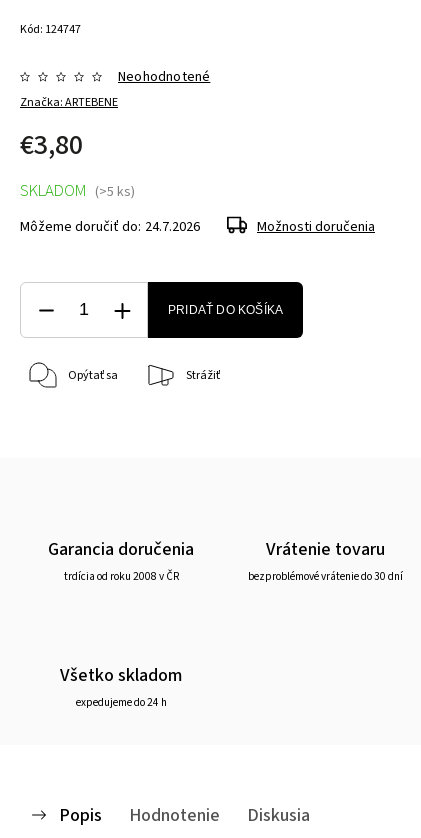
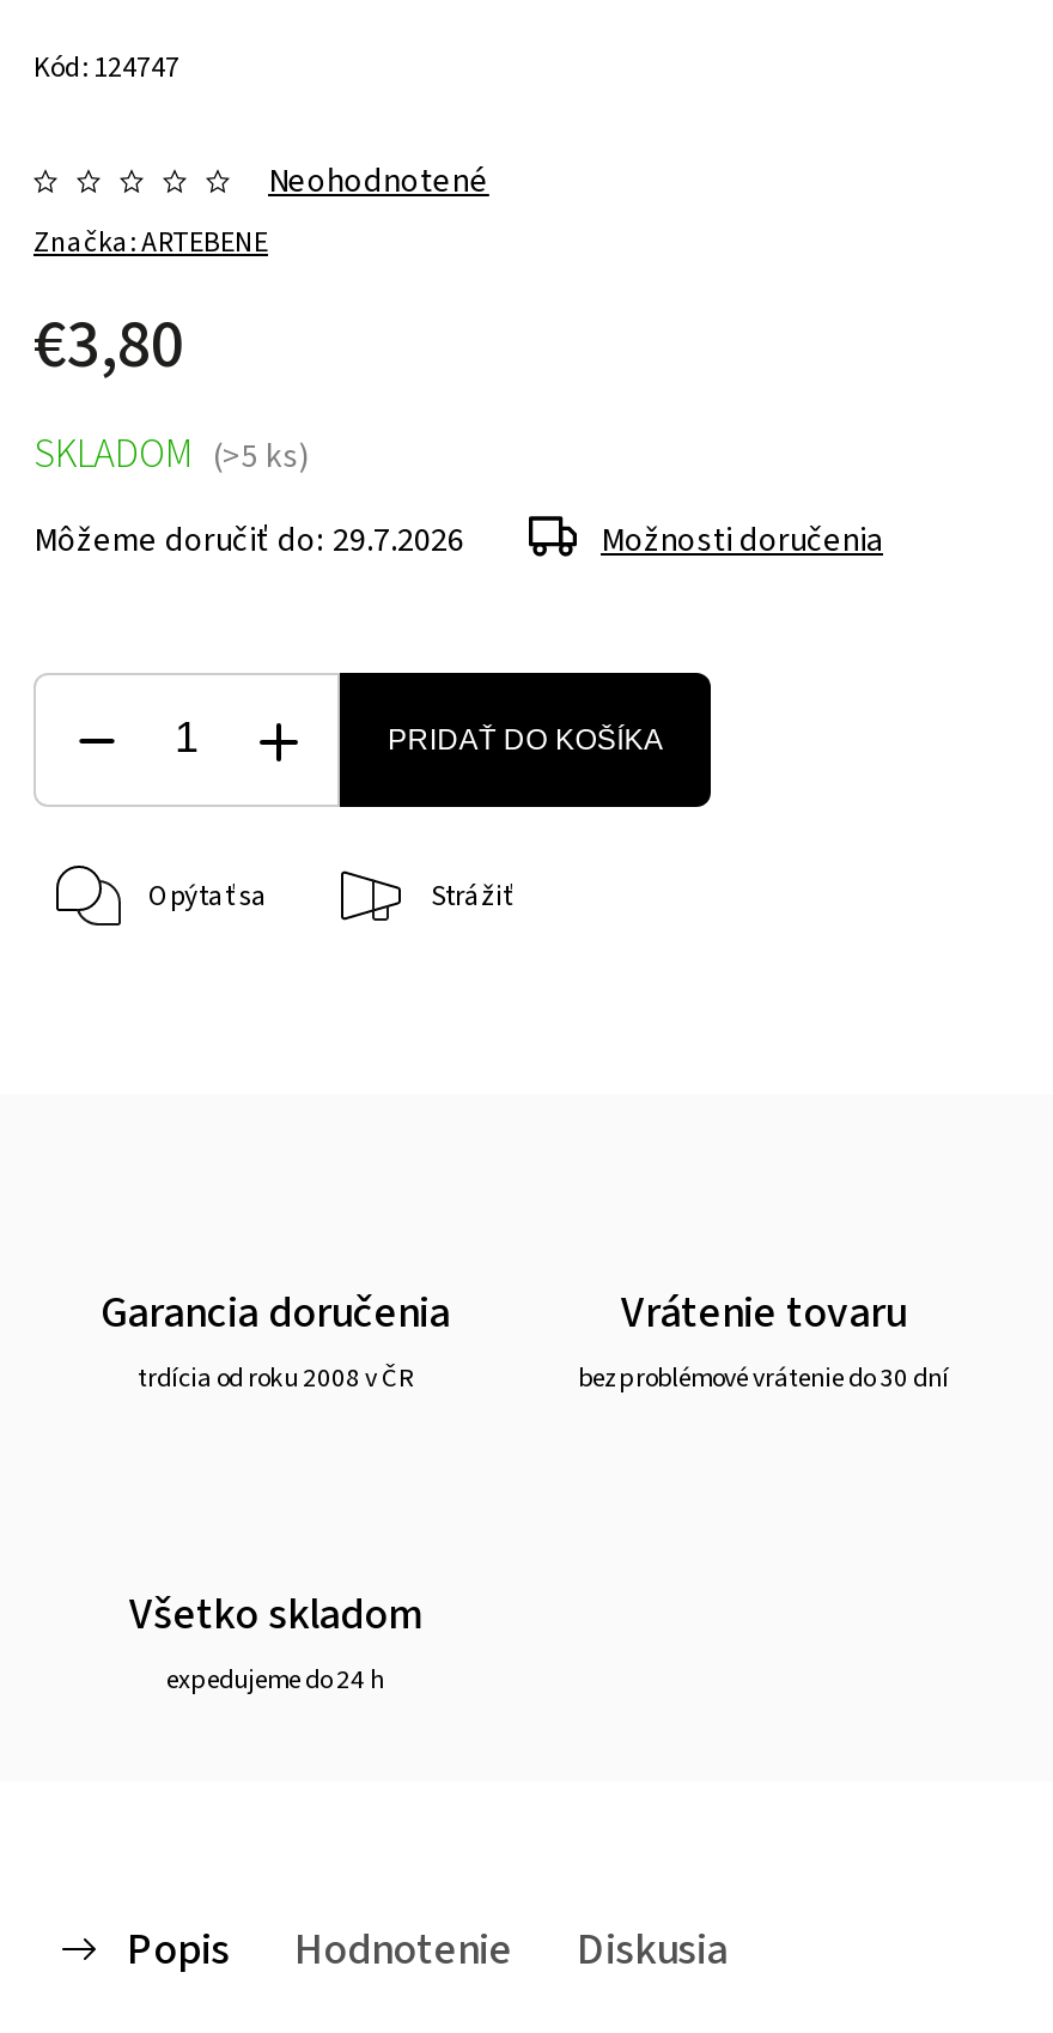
- Môžeme doručiť do: 24.7.2026
+ Môžeme doručiť do: 29.7.2026
